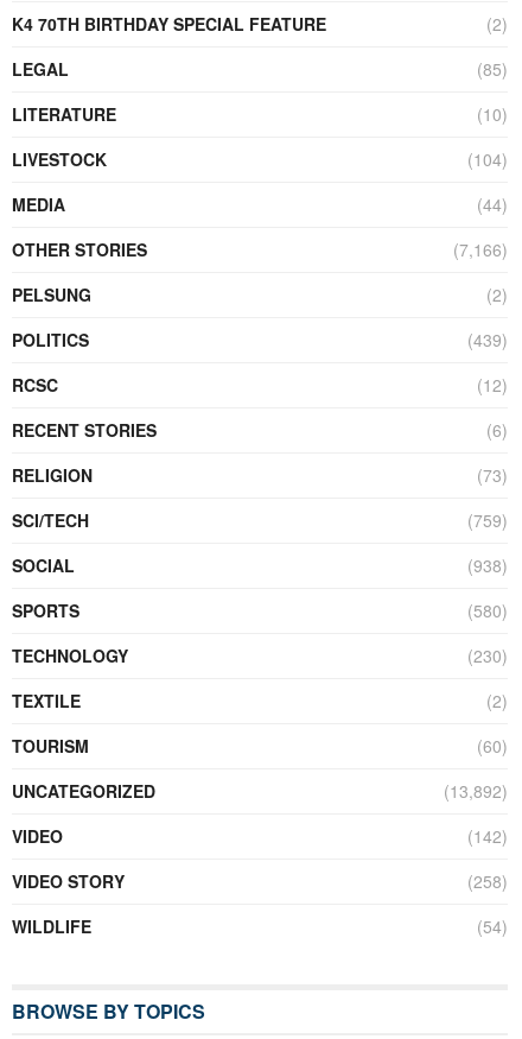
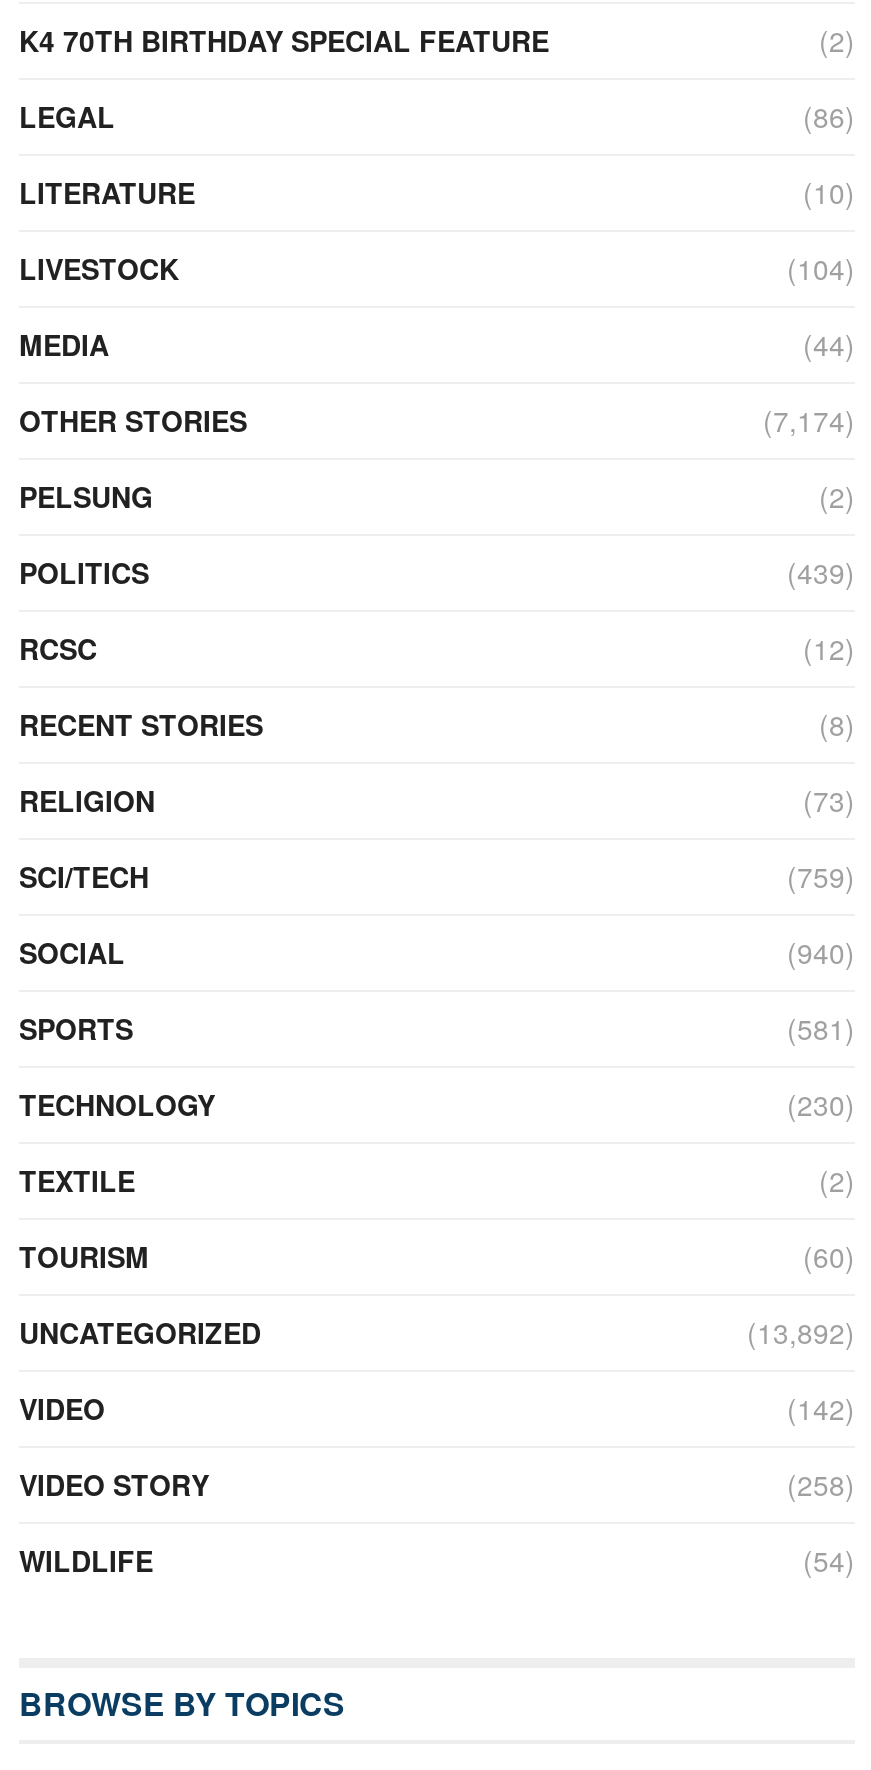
- (85)
+ (86)

- (7,166)
+ (7,174)

- (6)
+ (8)

- (938)
+ (940)

- (580)
+ (581)
